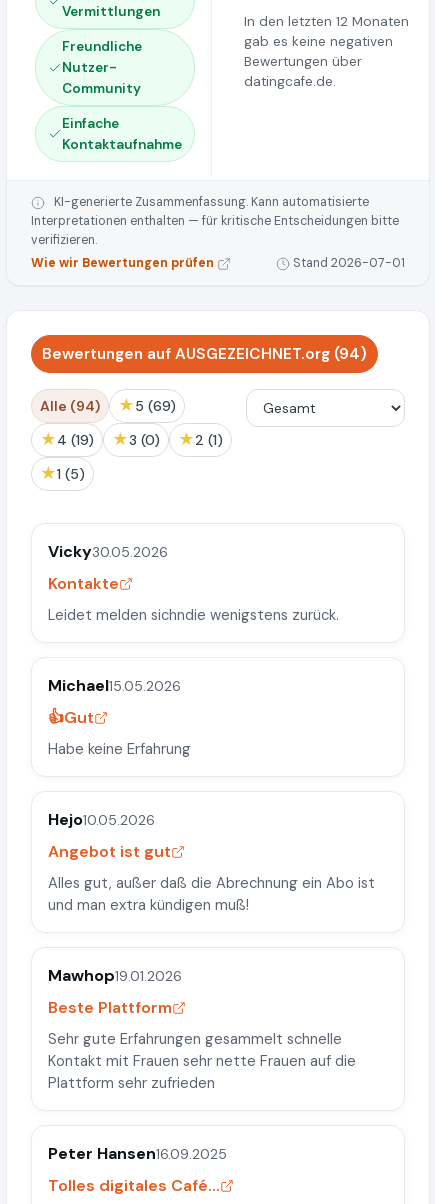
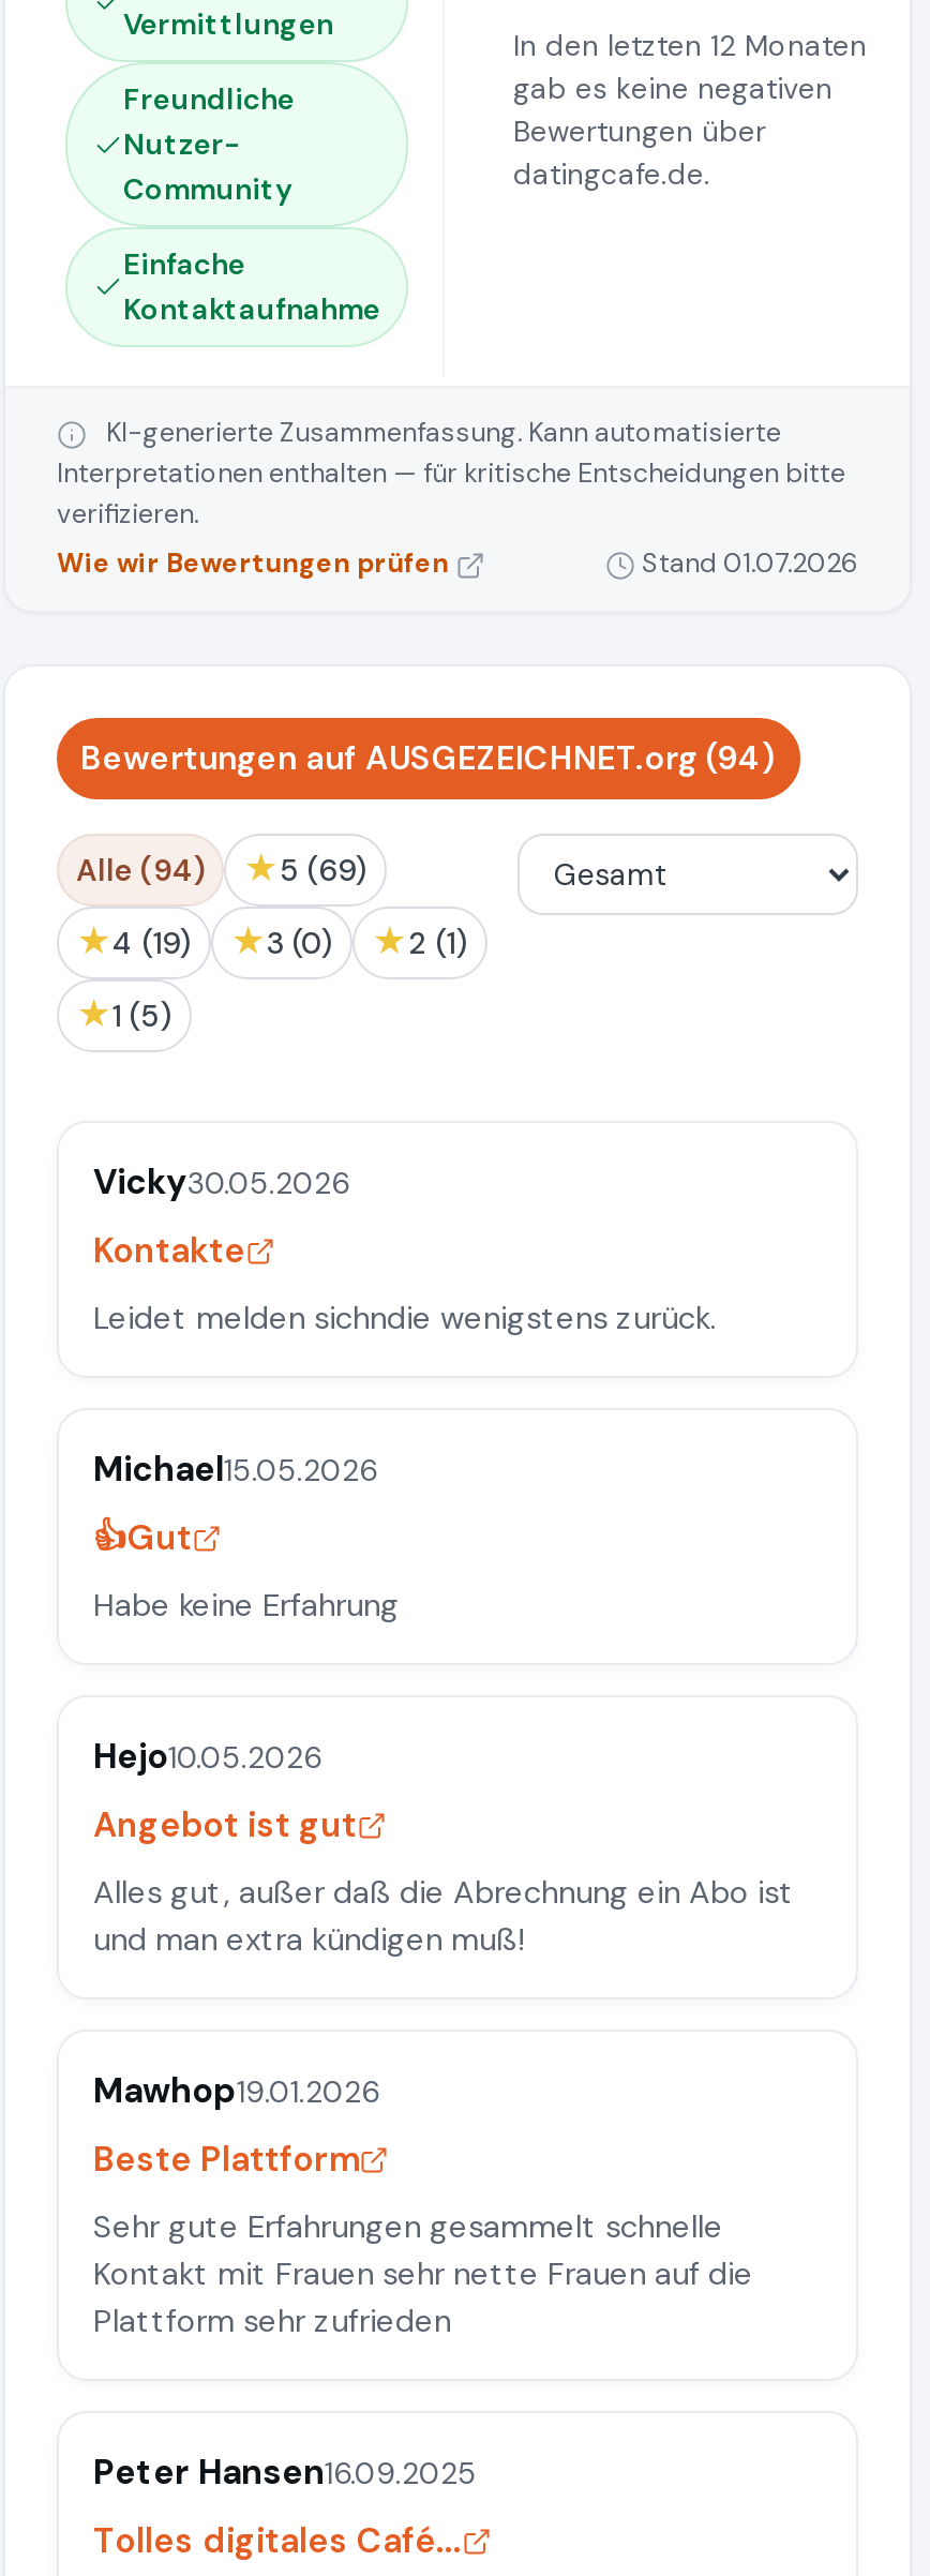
- Stand 2026-07-01
+ Stand 01.07.2026
